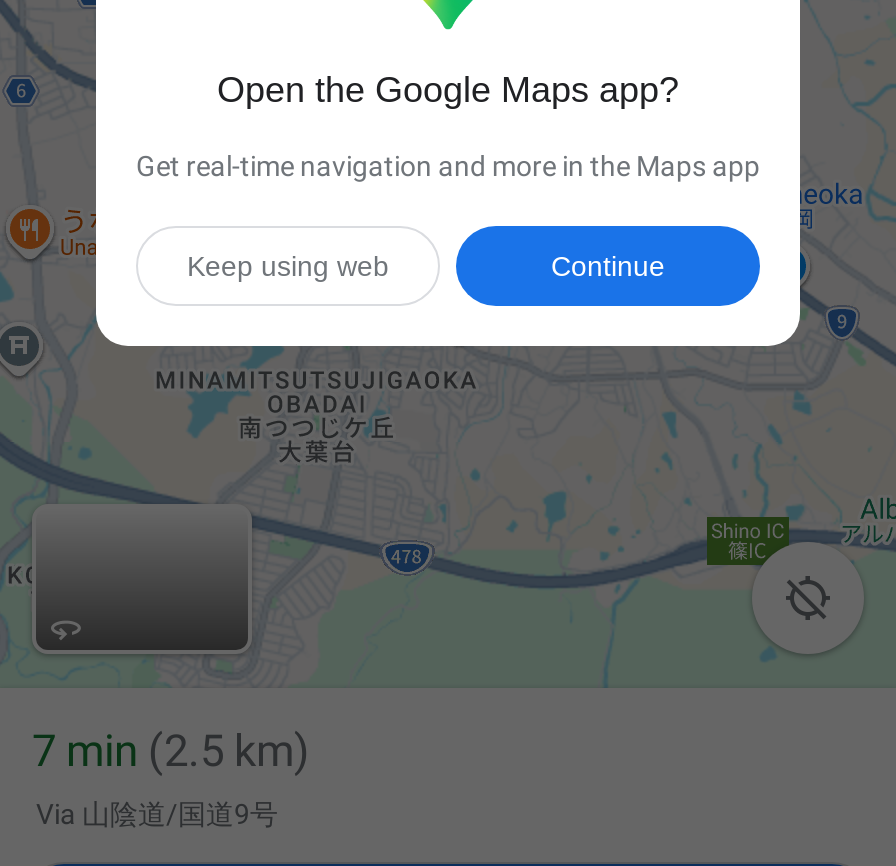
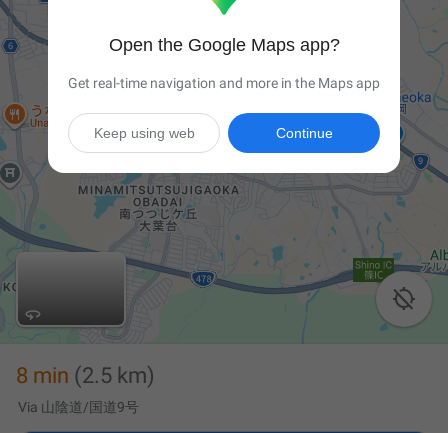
- 7 min (2.5 km)
+ 8 min (2.5 km)
